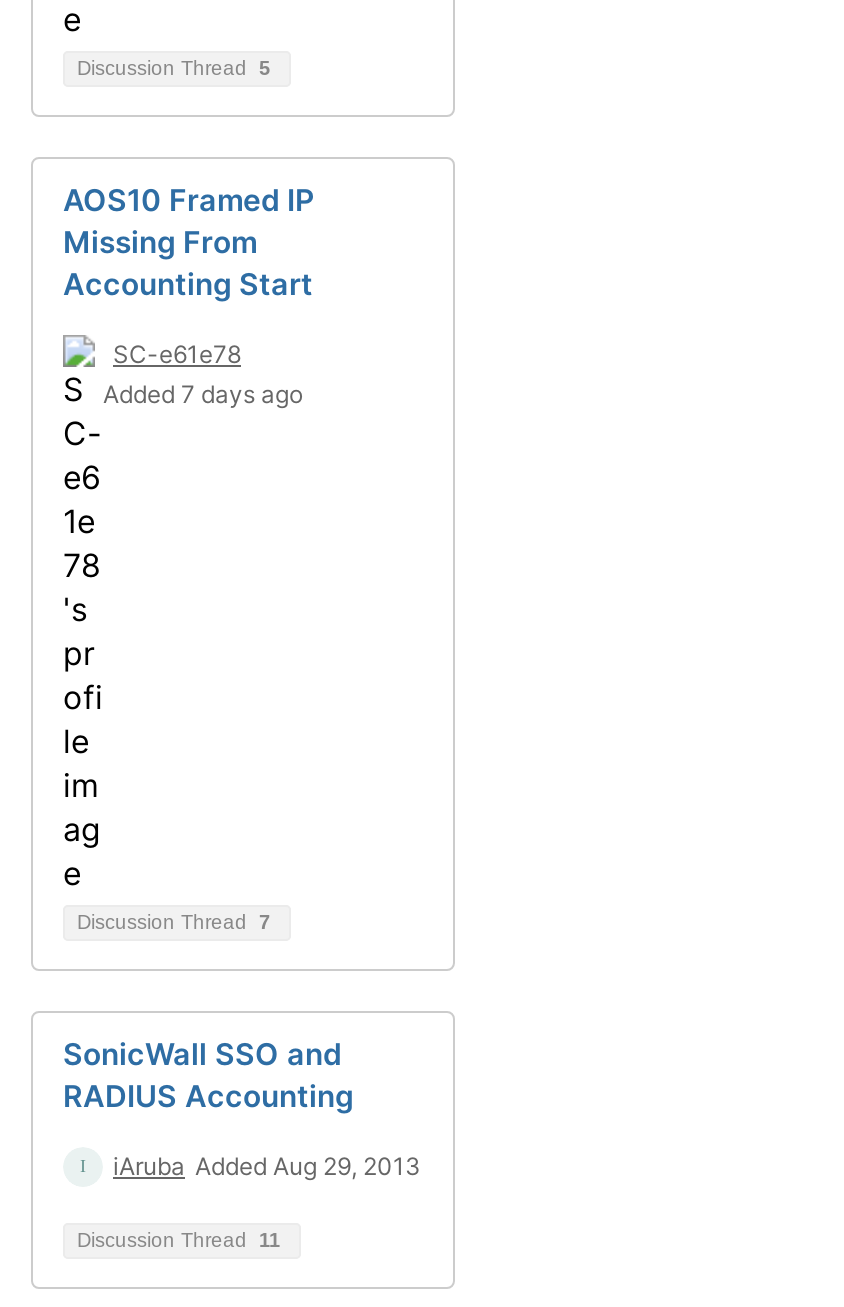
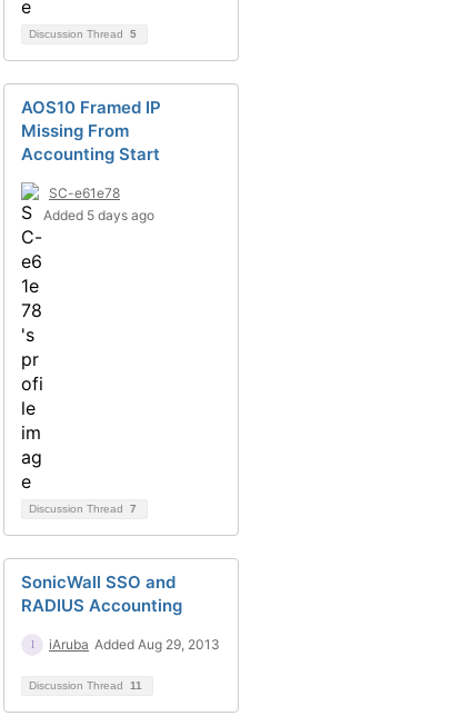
- Added 7 days ago
+ Added 5 days ago
